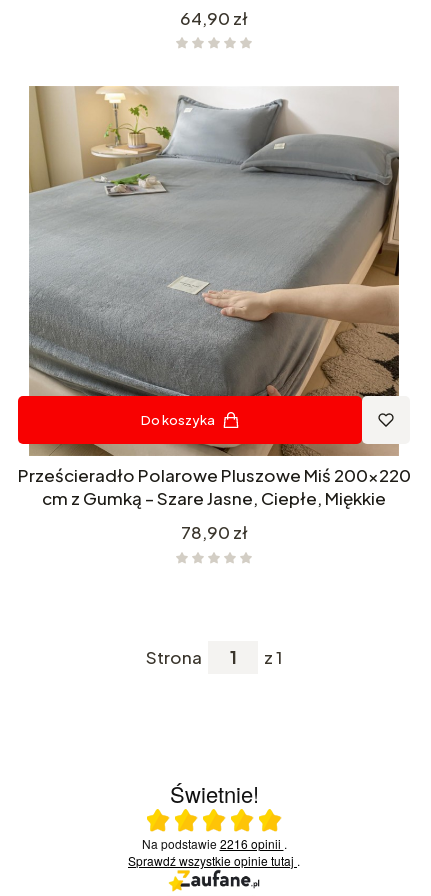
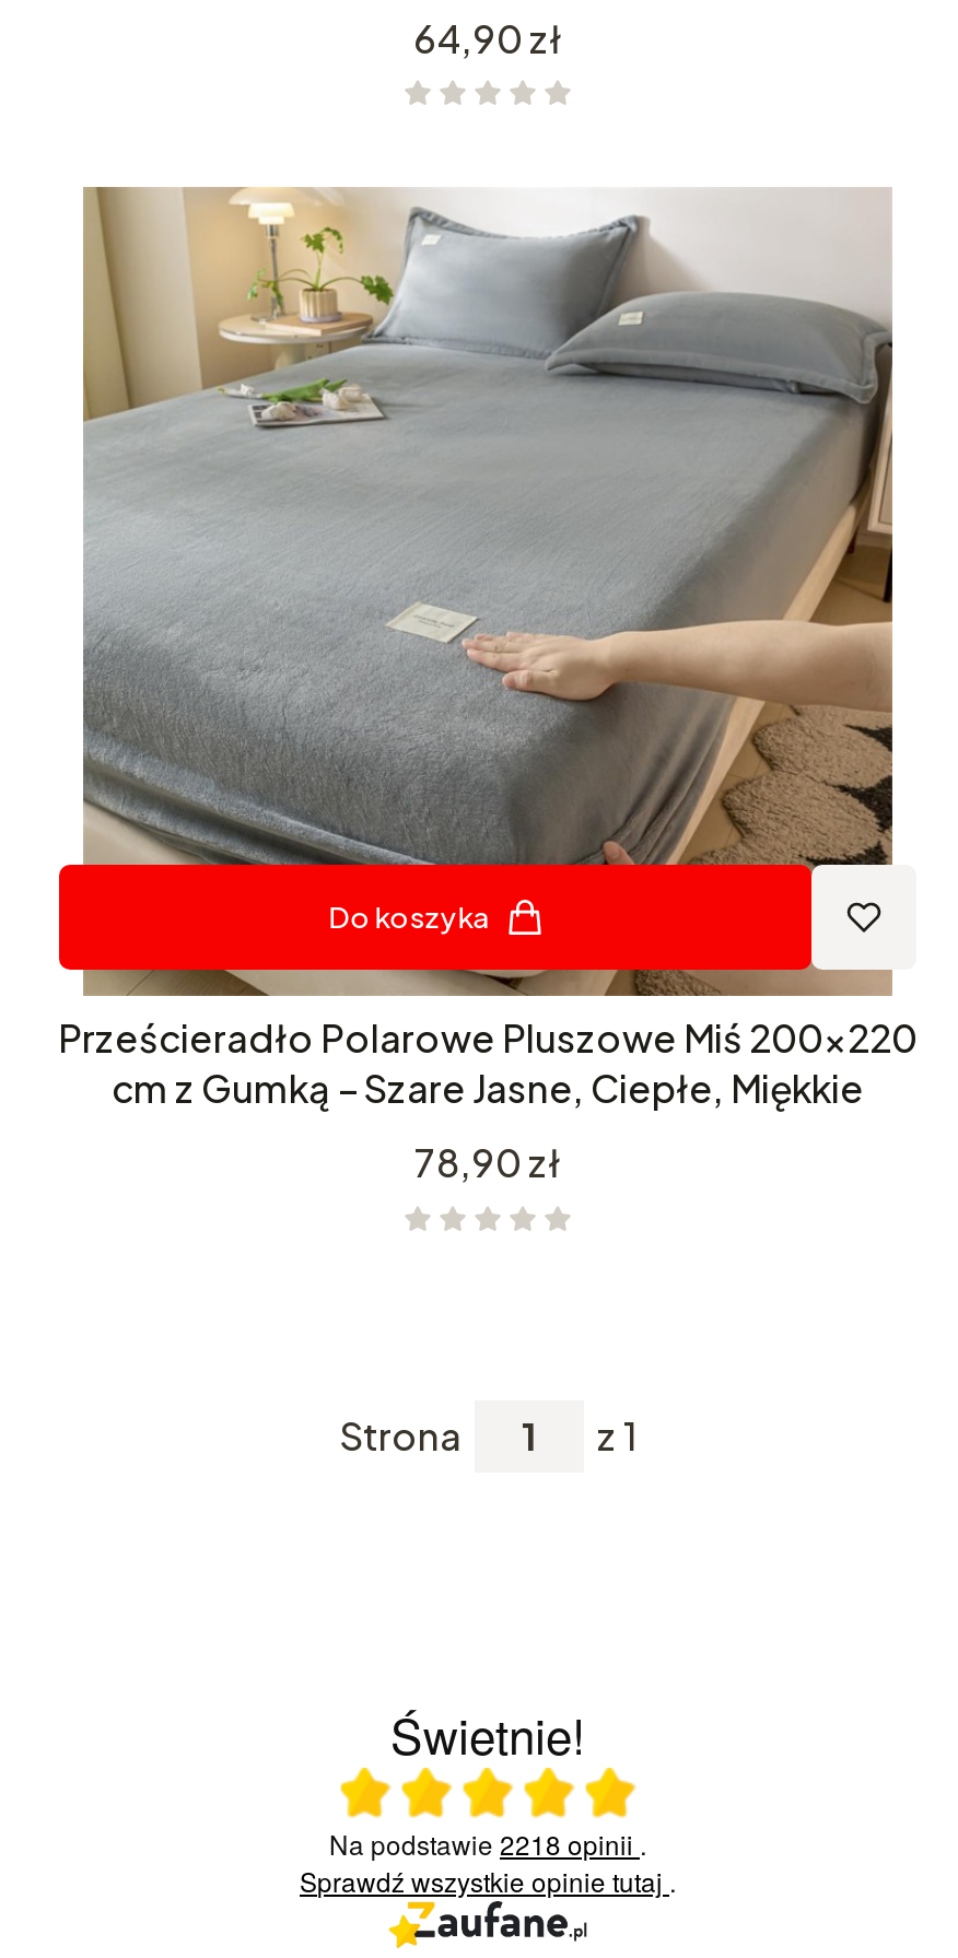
- Na podstawie 2216 opinii.
+ Na podstawie 2218 opinii.
